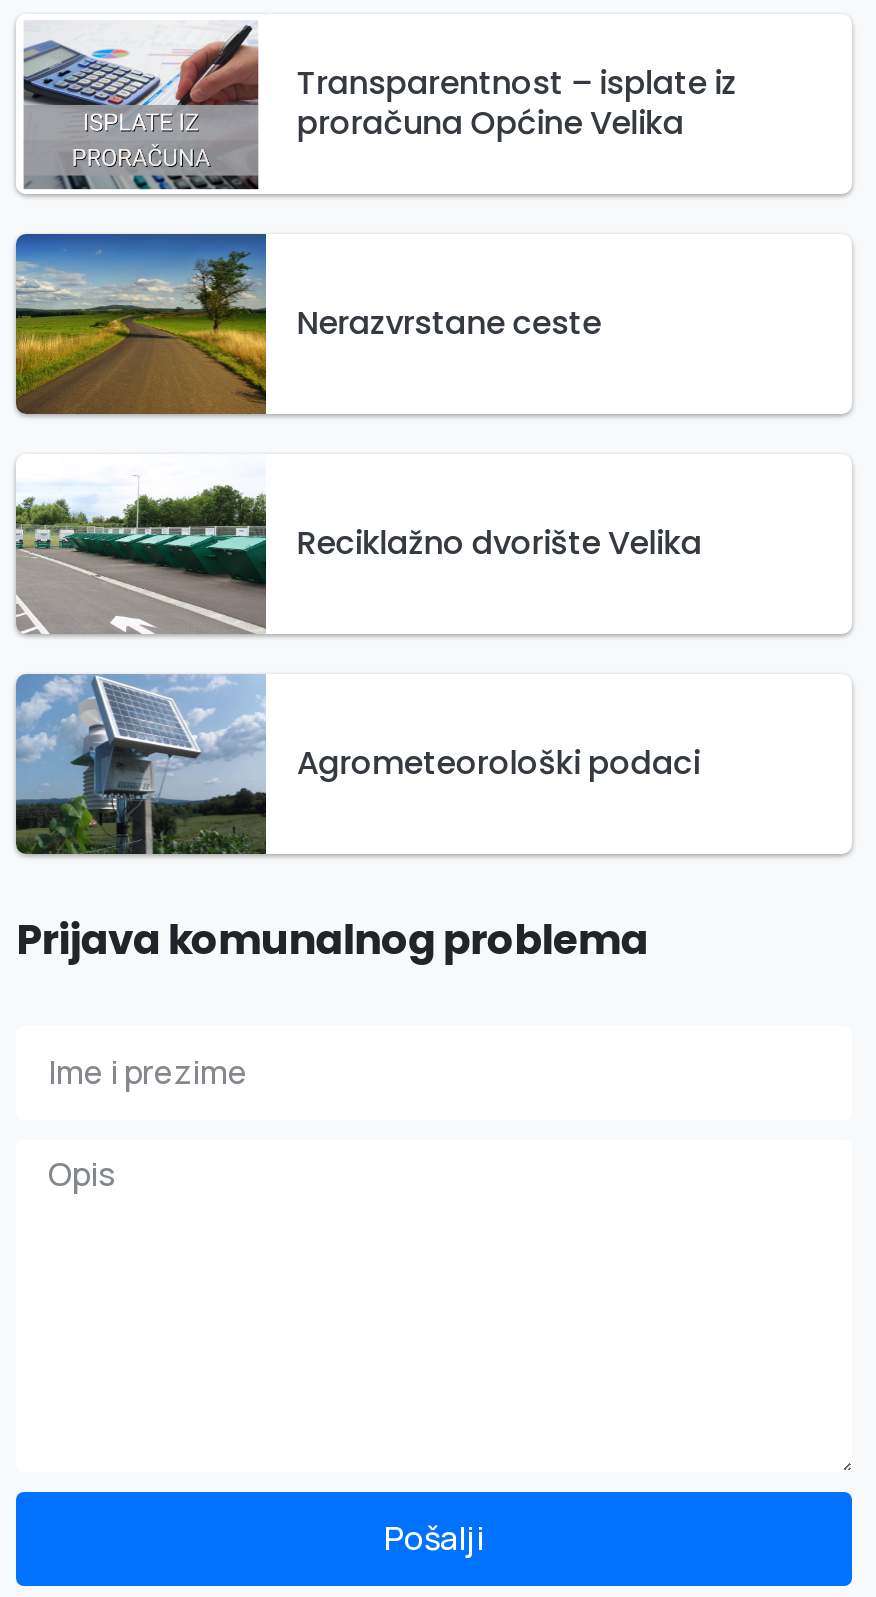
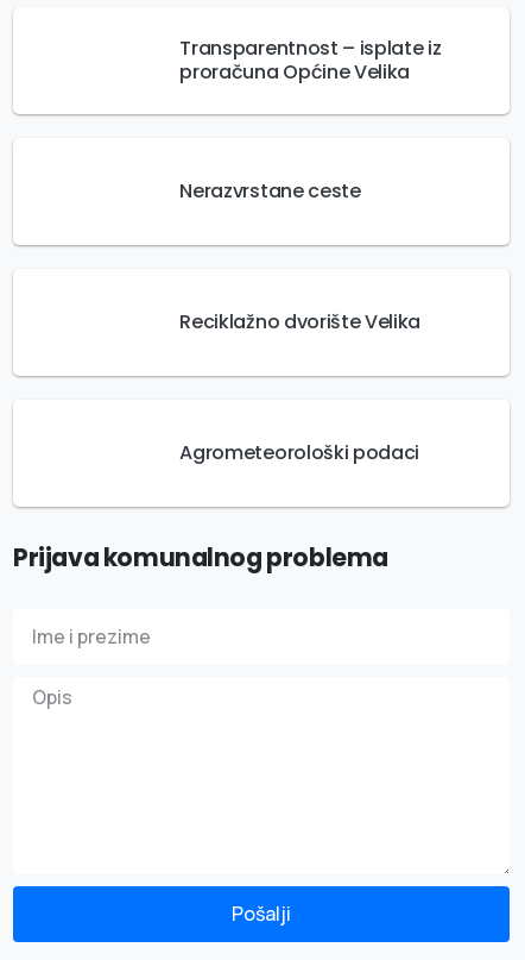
- [image]

- [image]

- [image]

- [image]
